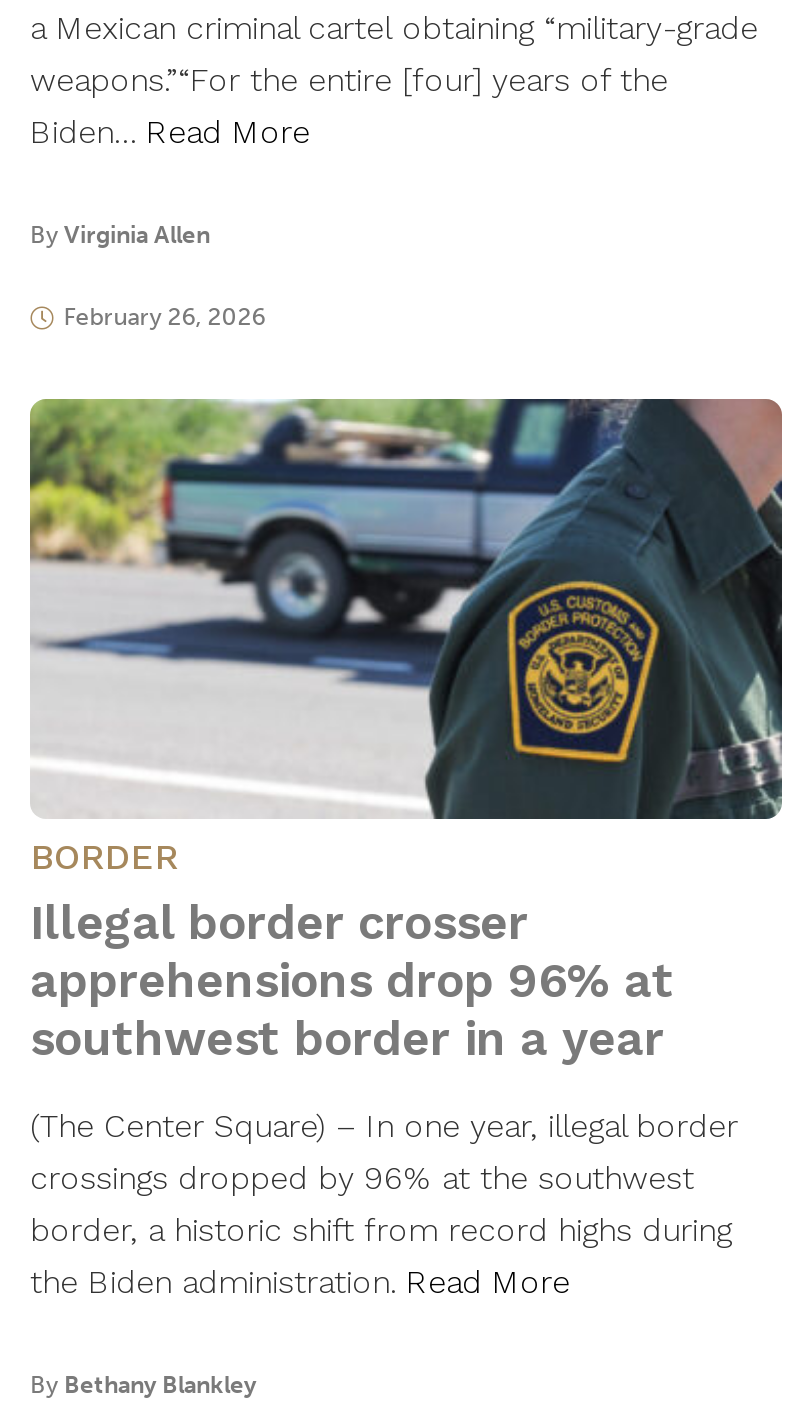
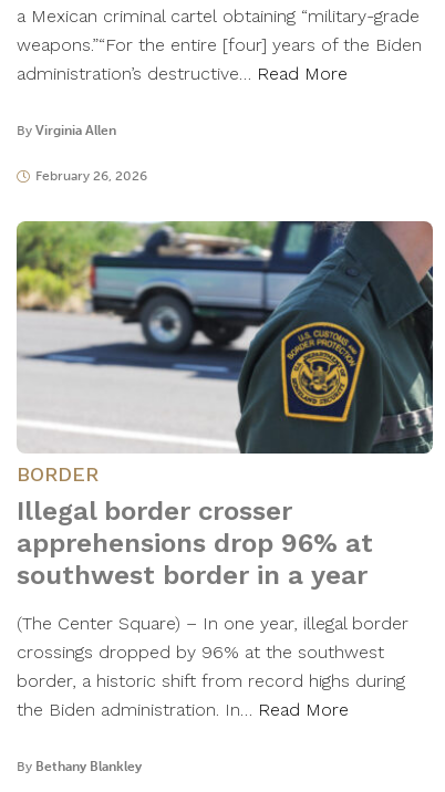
- weapons.”“For the entire [four] years of the
- Biden… Read More
+ weapons.”“For the entire [four] years of the Biden
+ administration’s destructive… Read More

- the Biden administration. Read More
+ the Biden administration. In… Read More
